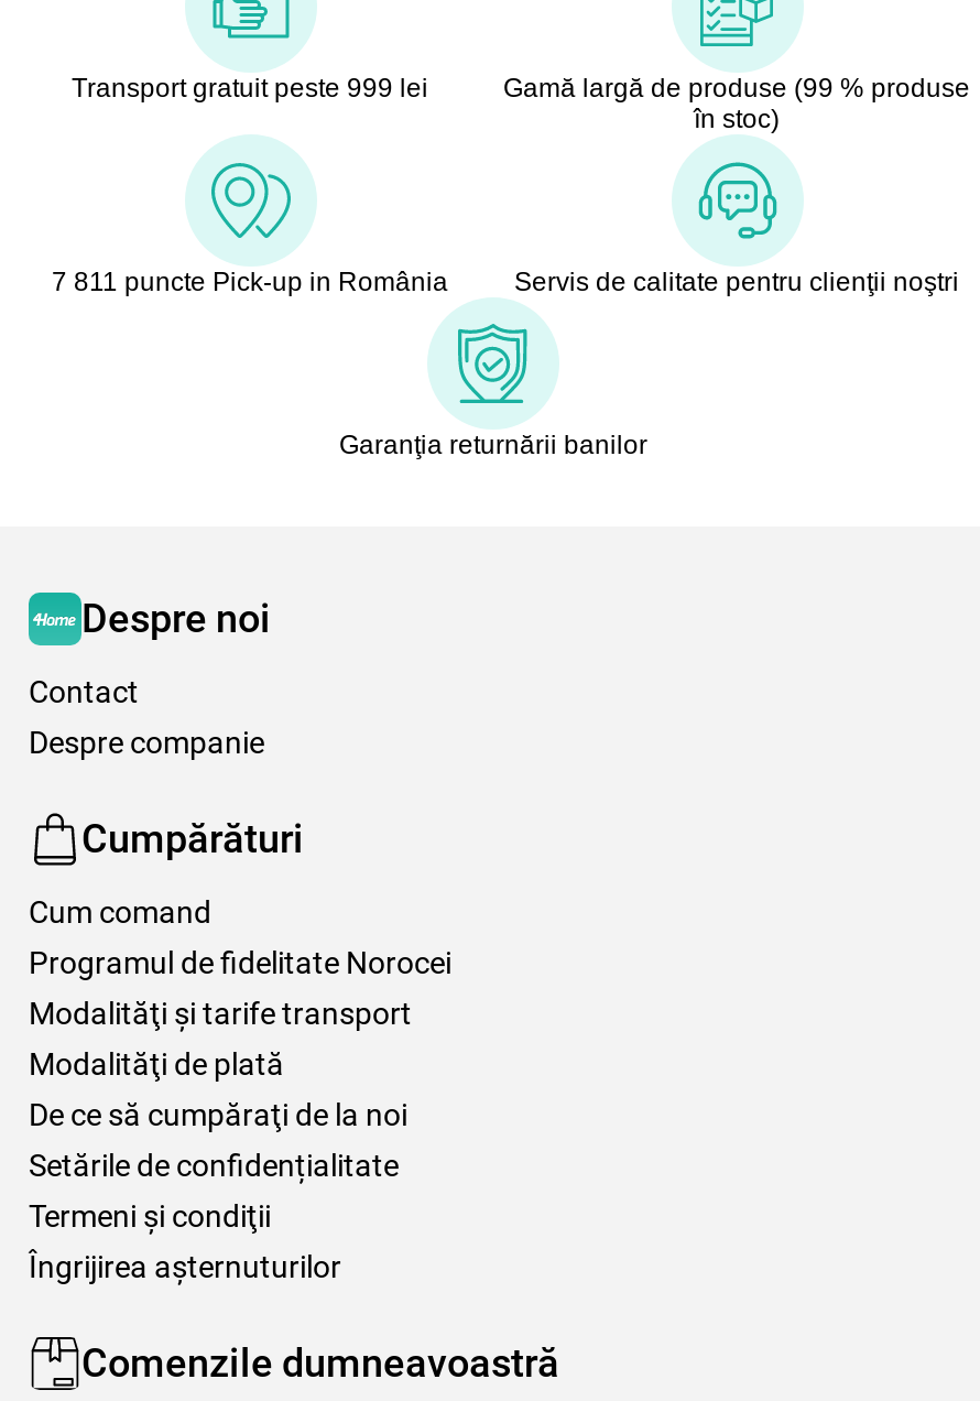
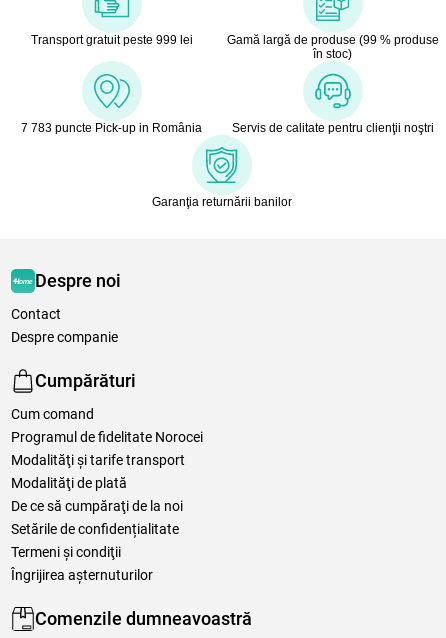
- 7 811 puncte Pick-up in România
+ 7 783 puncte Pick-up in România
